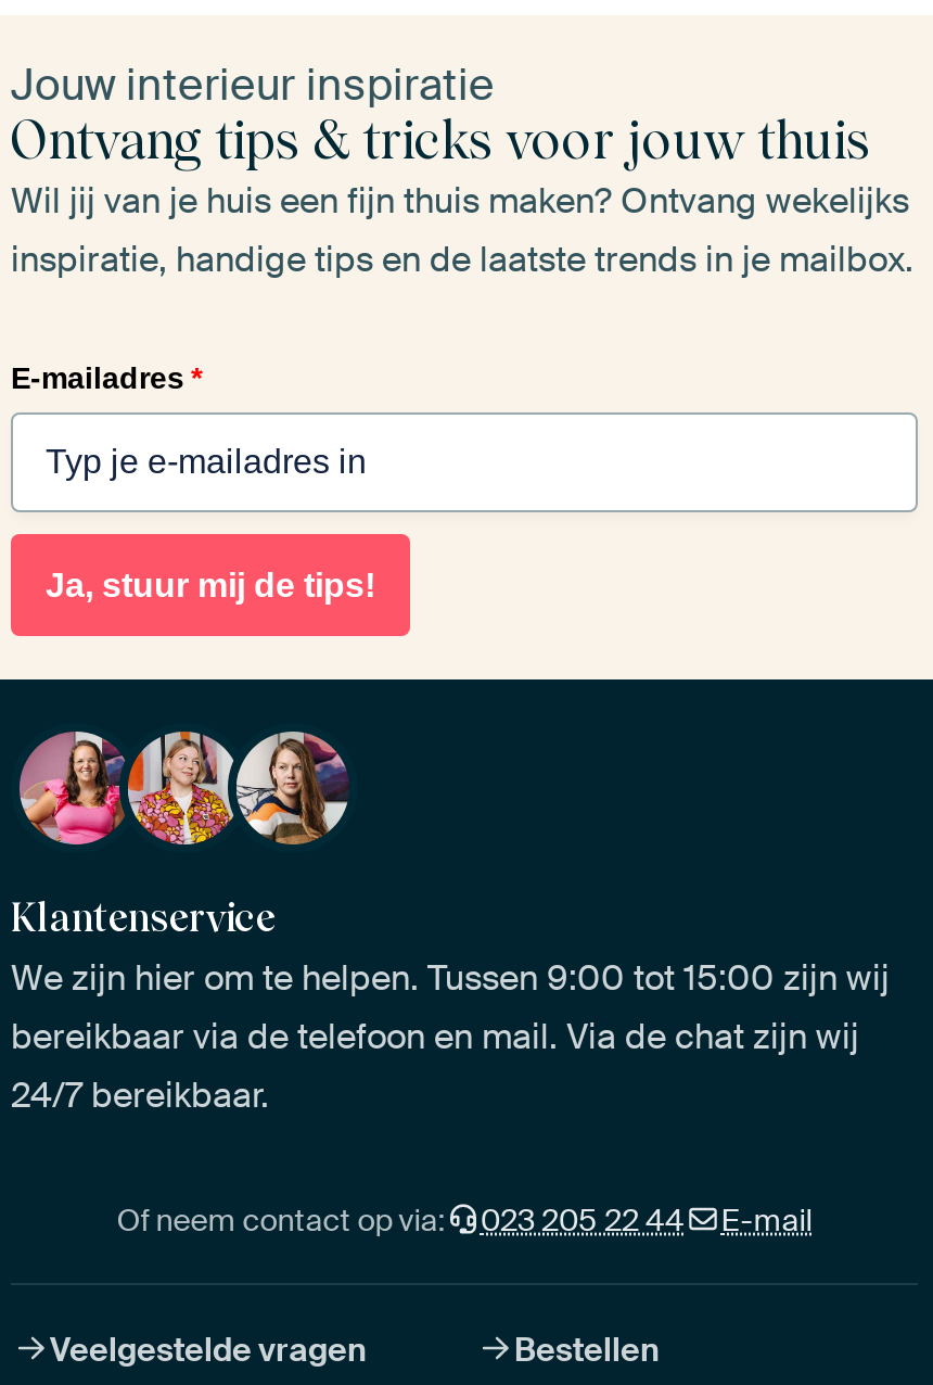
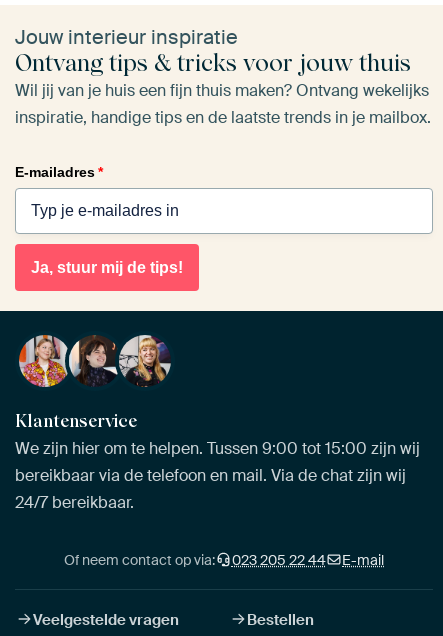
- [image]
+ [image]
